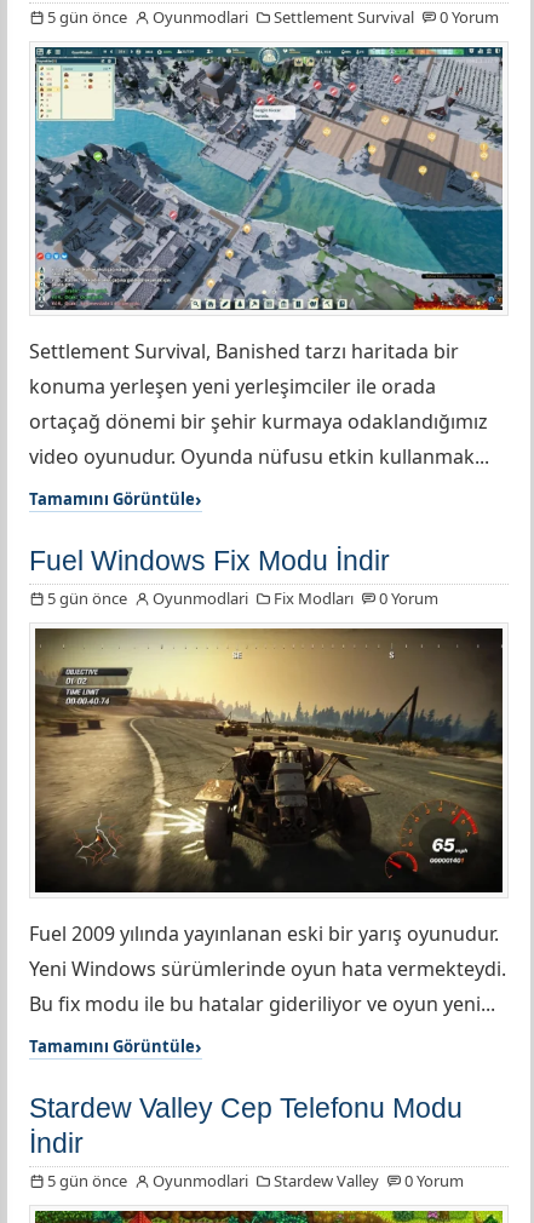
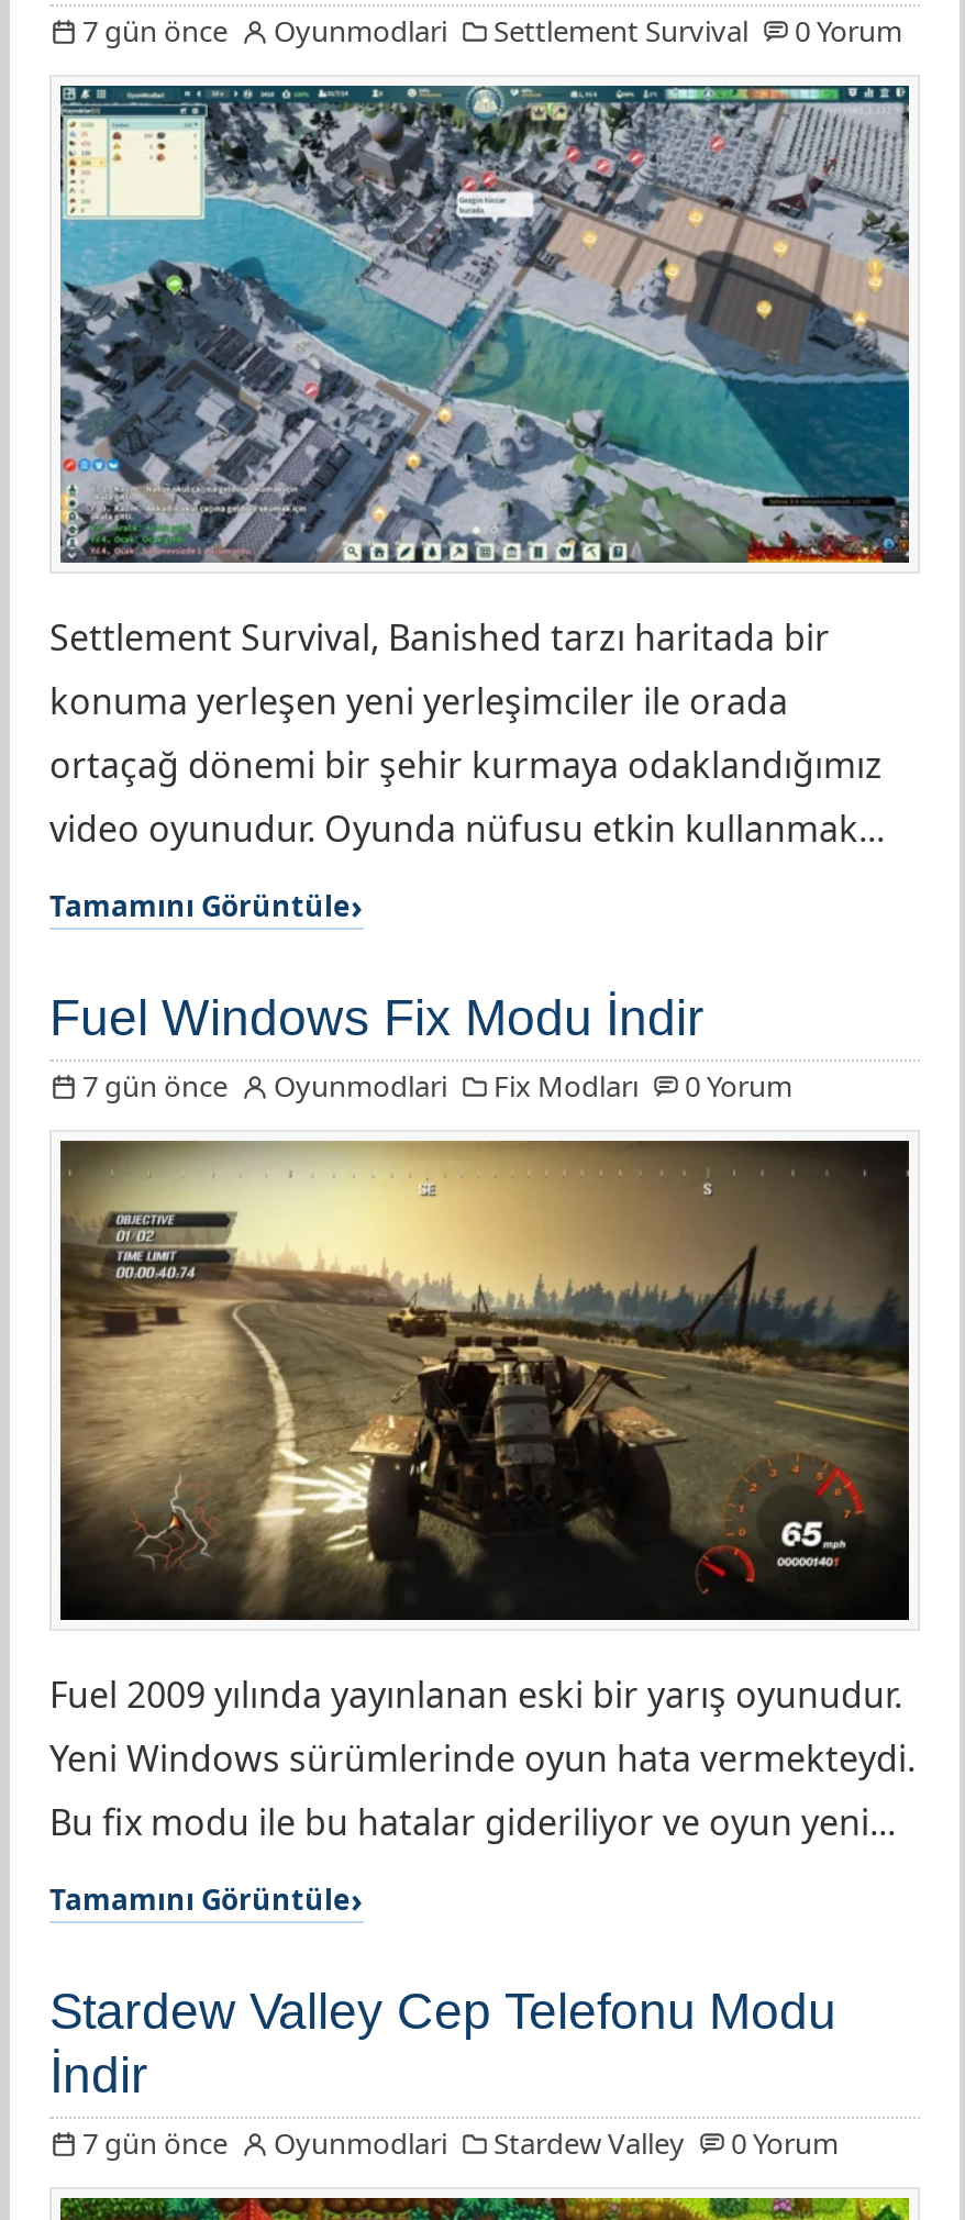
- 5 gün önce Oyunmodlari Settlement Survival 0 Yorum
+ 7 gün önce Oyunmodlari Settlement Survival 0 Yorum

- 5 gün önce Oyunmodlari Fix Modları 0 Yorum
+ 7 gün önce Oyunmodlari Fix Modları 0 Yorum

- 5 gün önce Oyunmodlari Stardew Valley 0 Yorum
+ 7 gün önce Oyunmodlari Stardew Valley 0 Yorum
